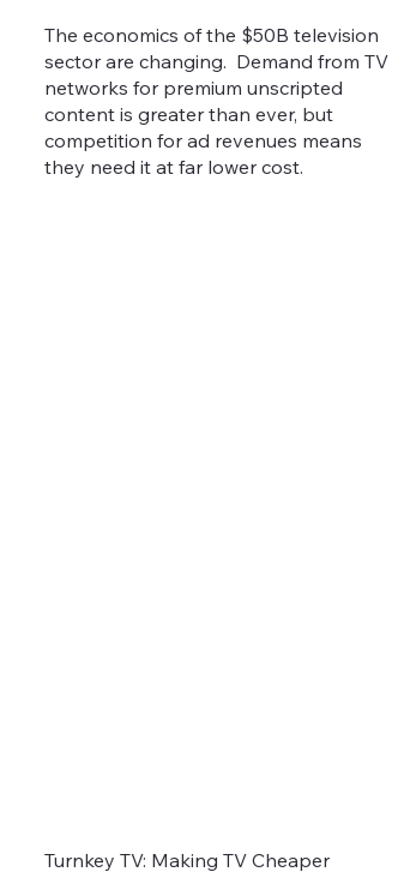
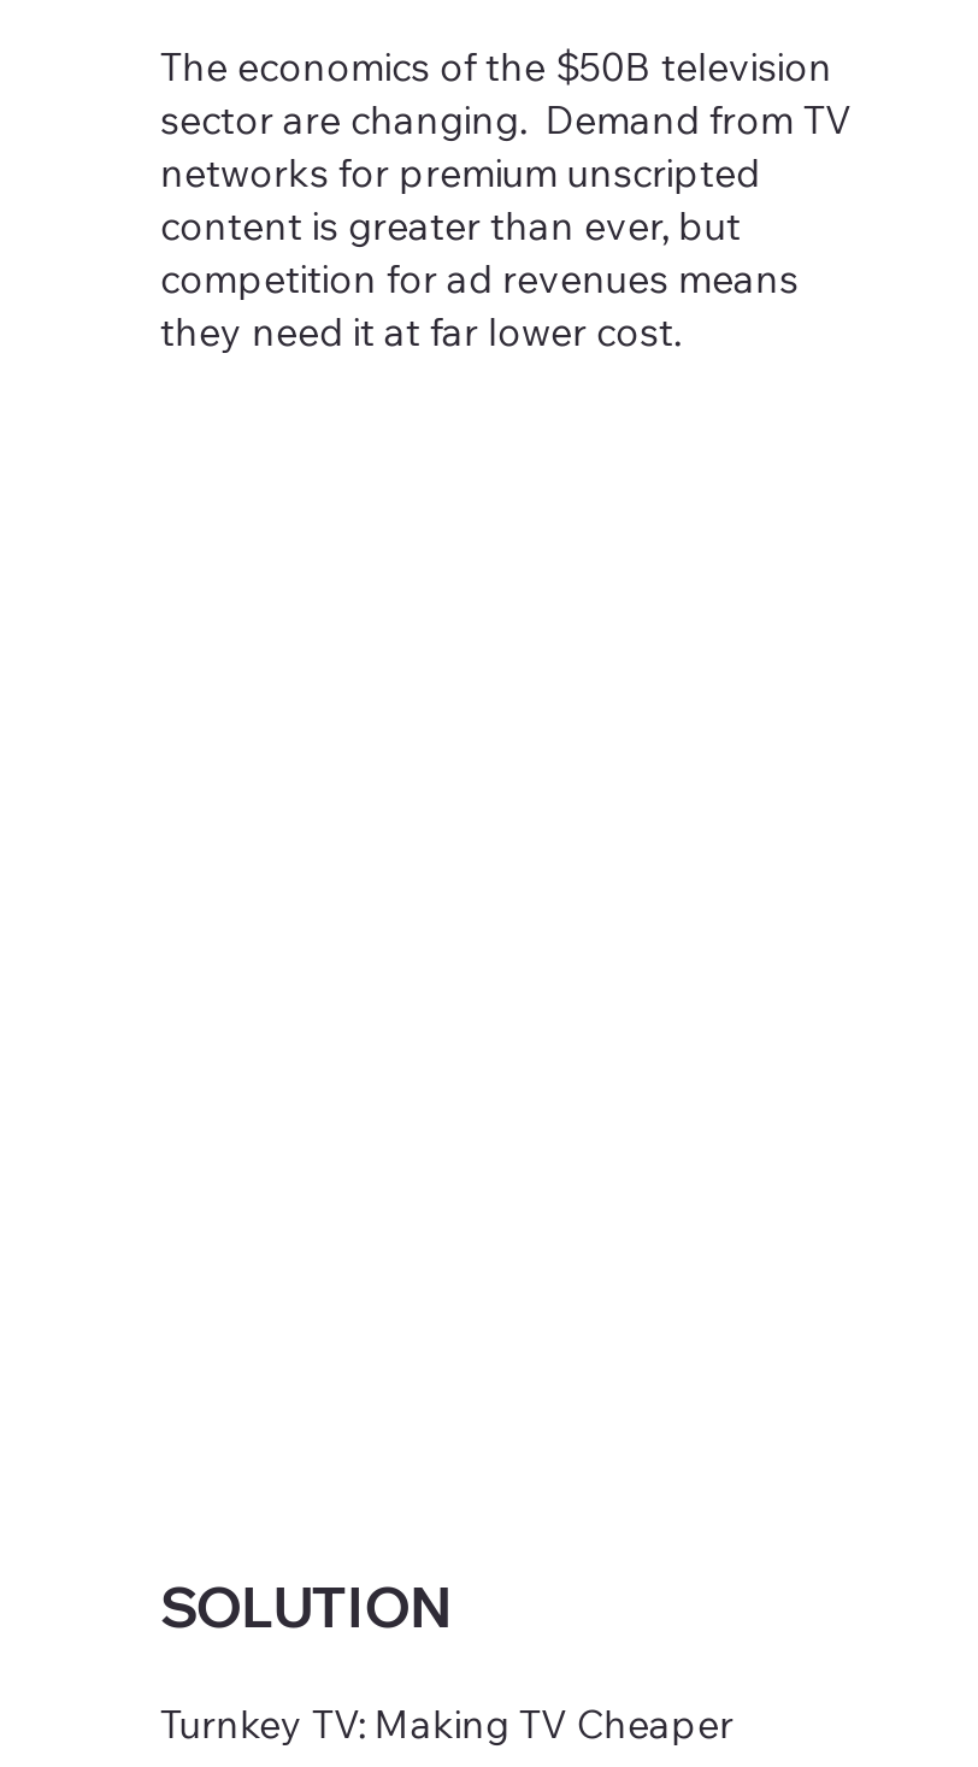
+ SOLUTION
